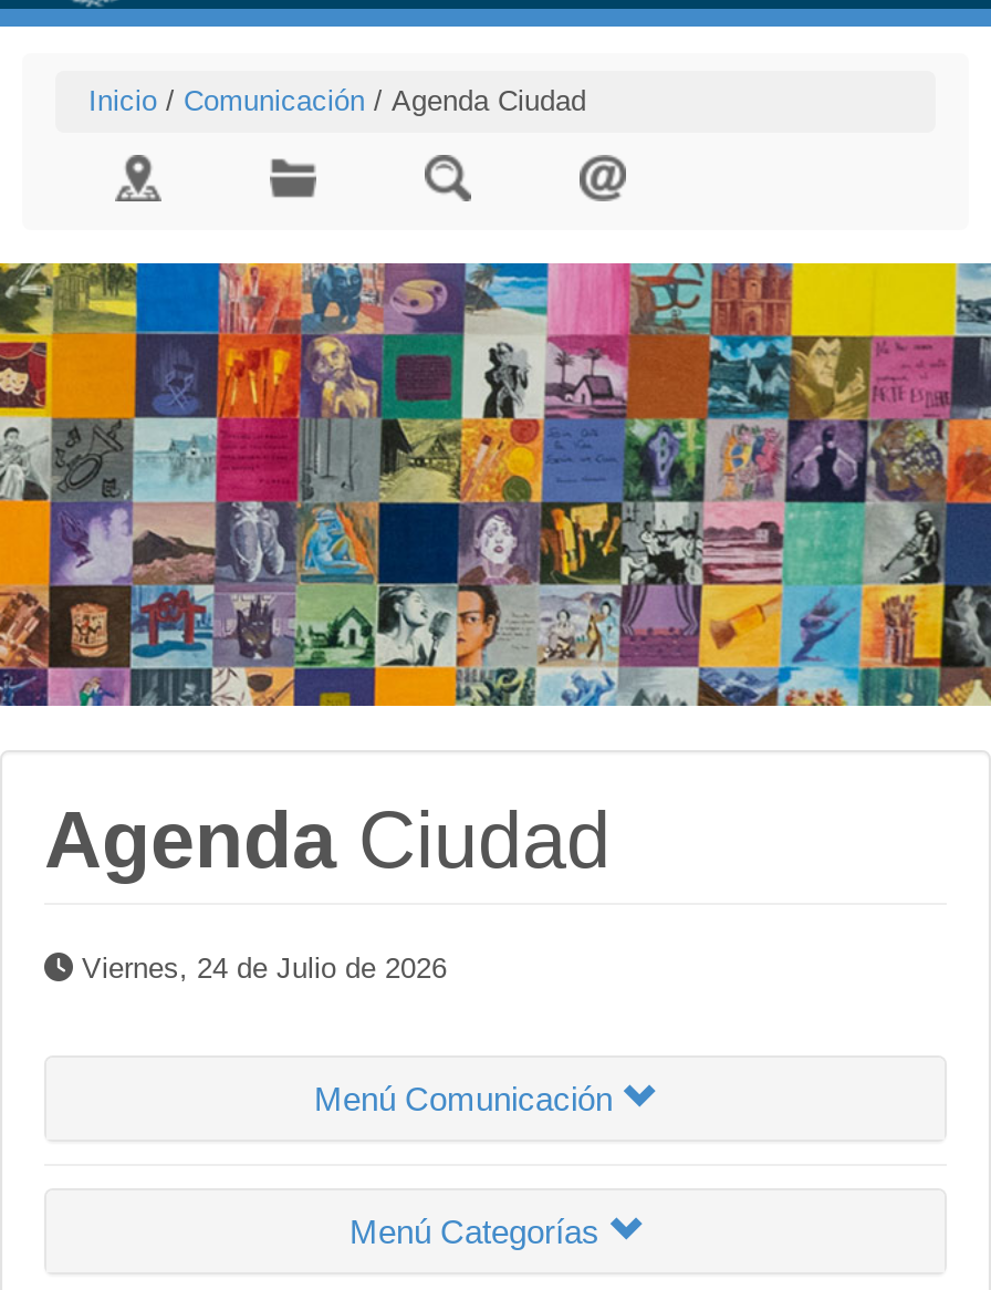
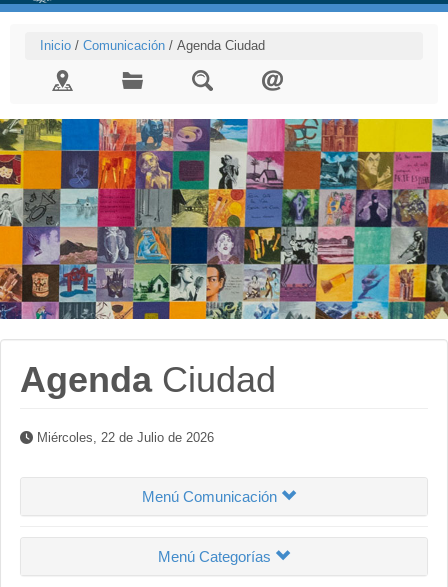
- Viernes, 24 de Julio de 2026
+ Miércoles, 22 de Julio de 2026
